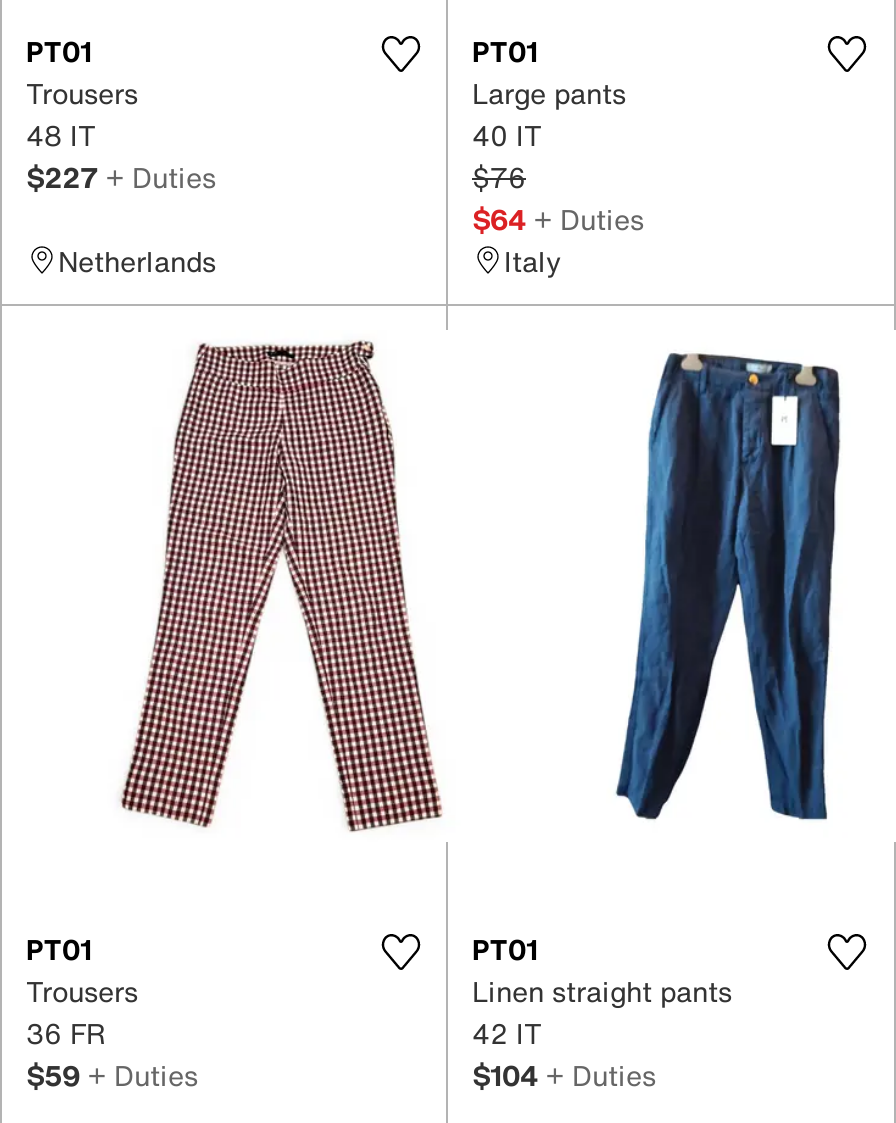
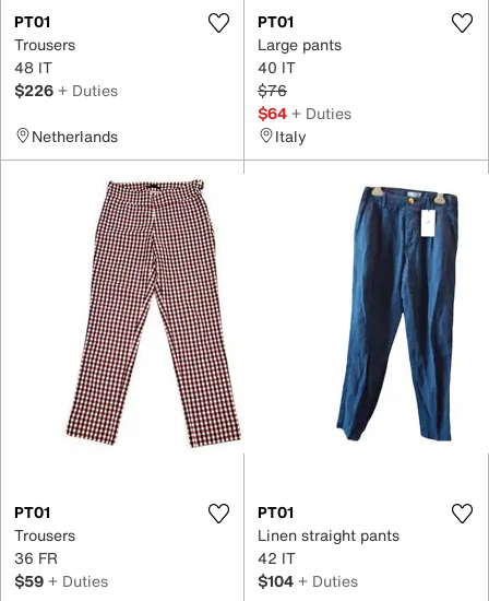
- $227 + Duties
+ $226 + Duties
